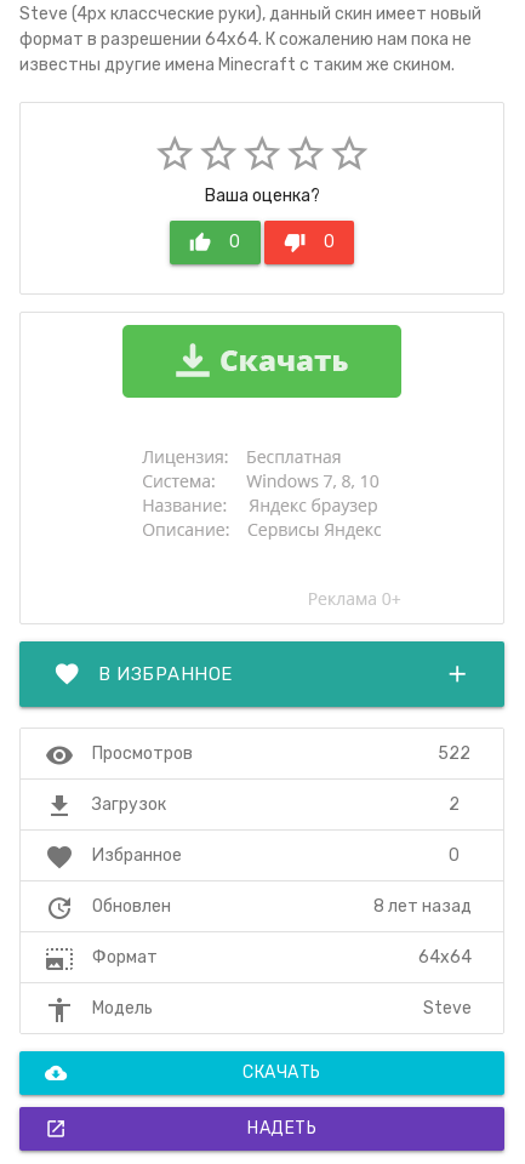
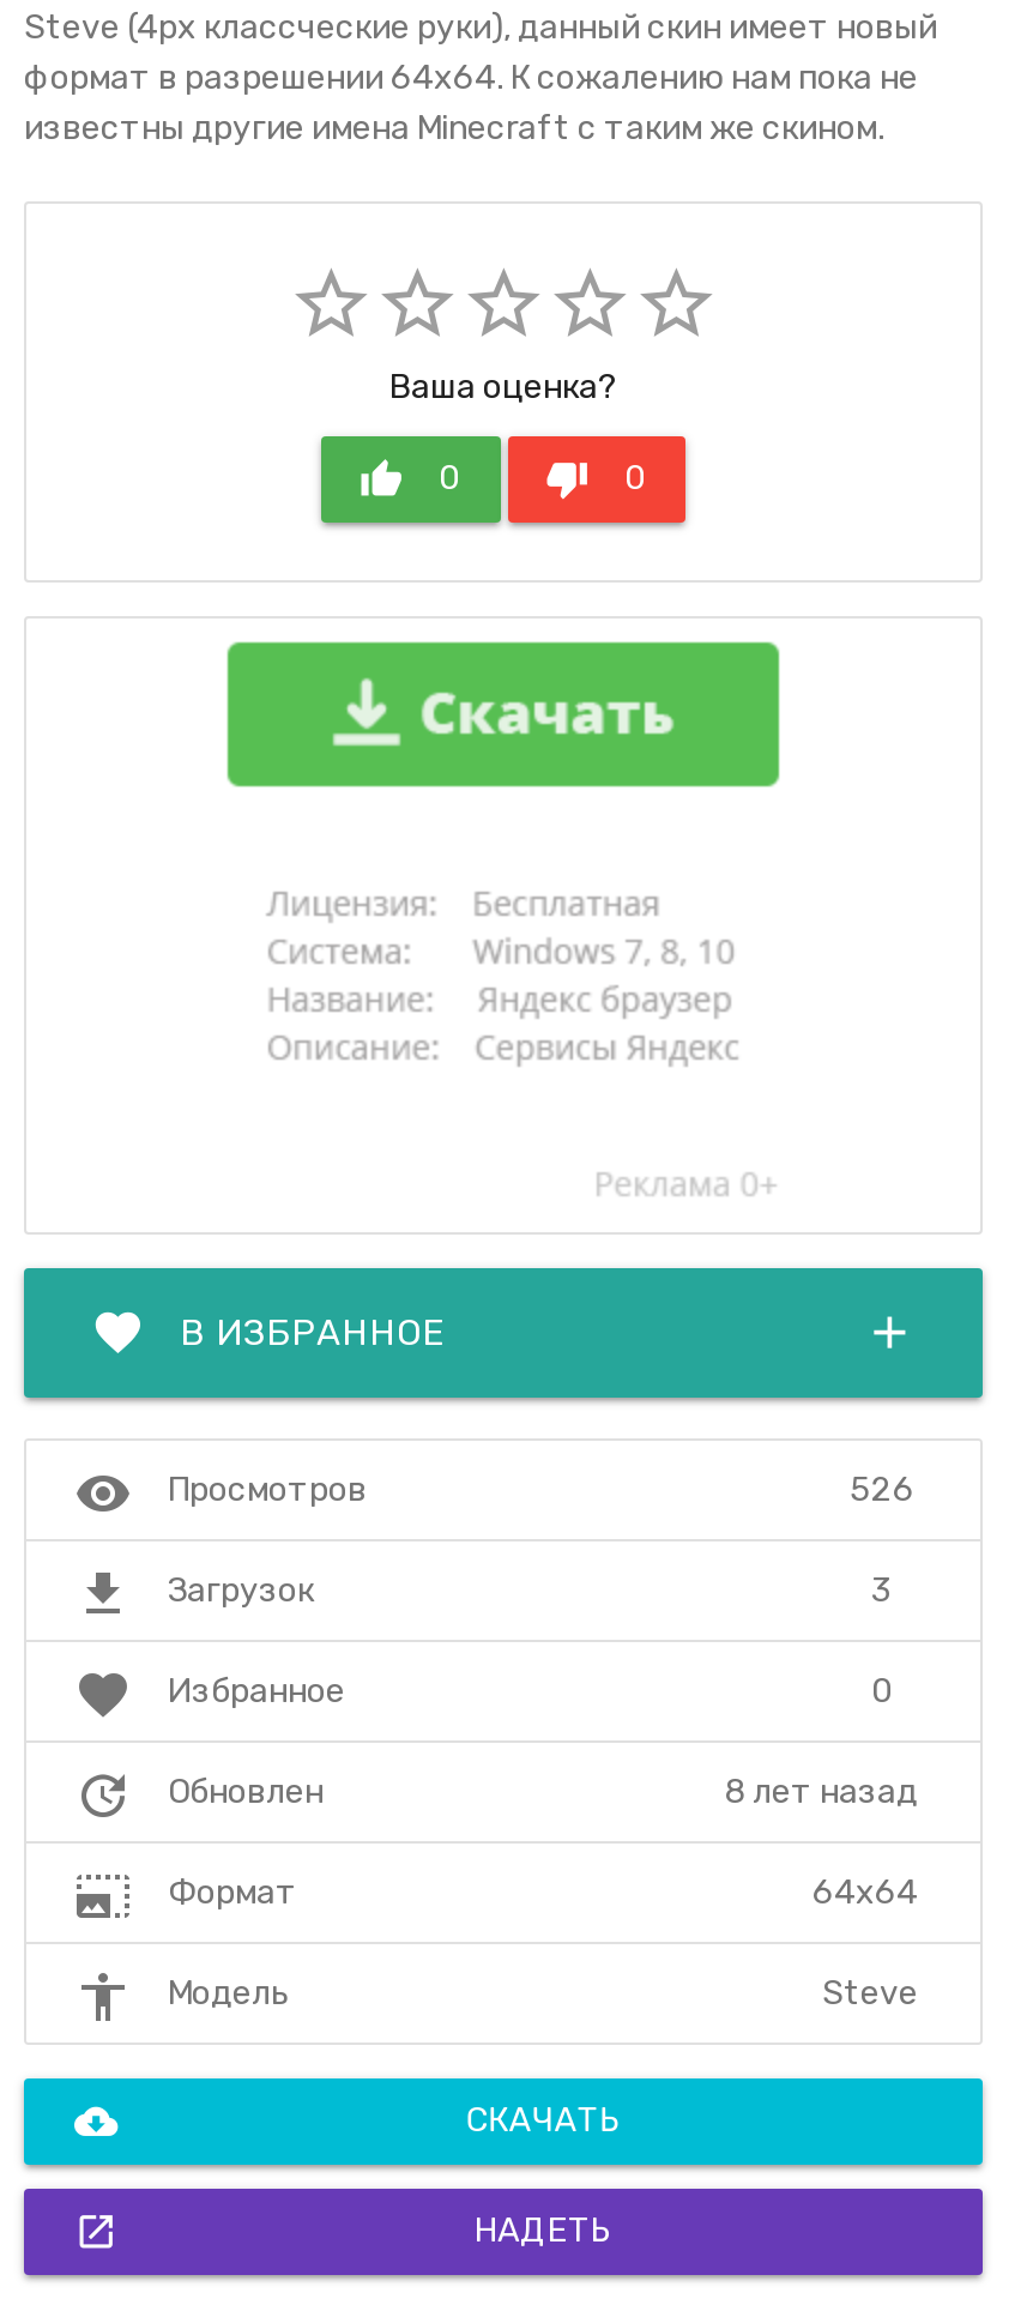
- 522
+ 526

- 2
+ 3
